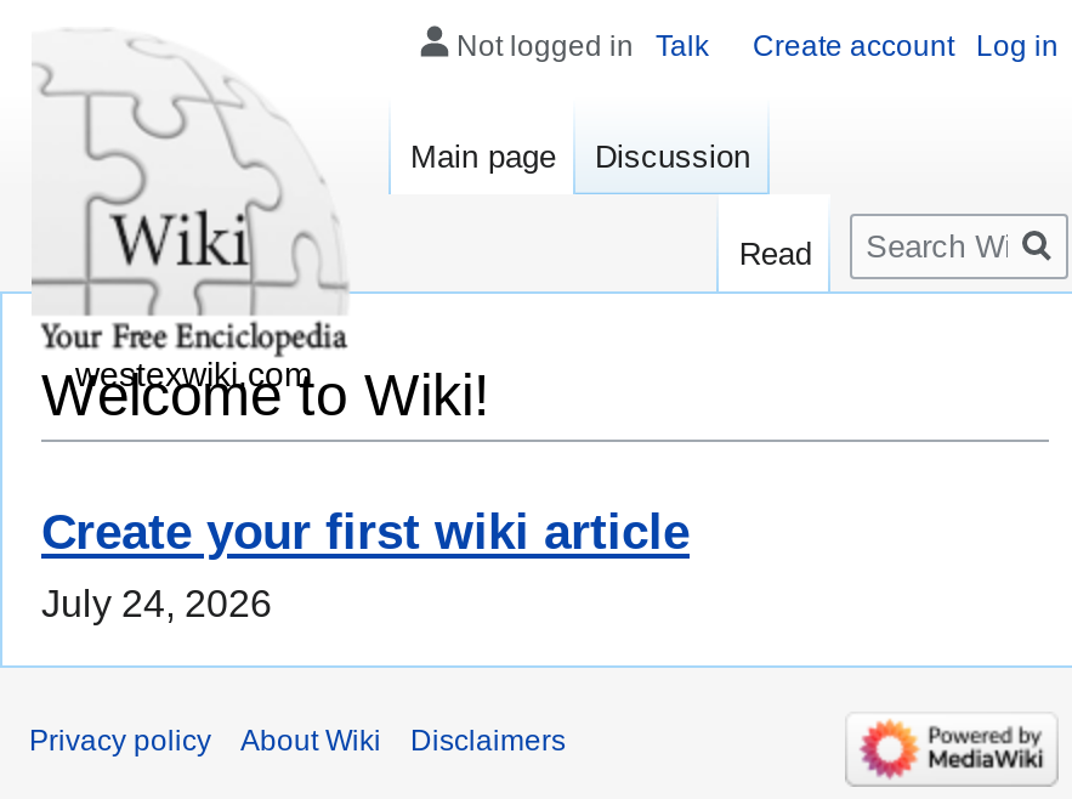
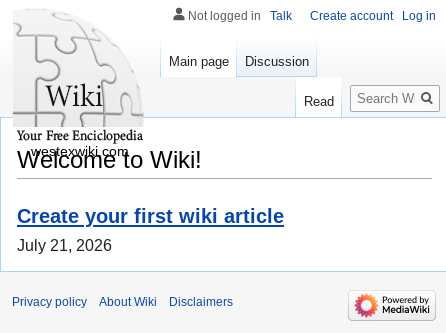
- July 24, 2026
+ July 21, 2026
